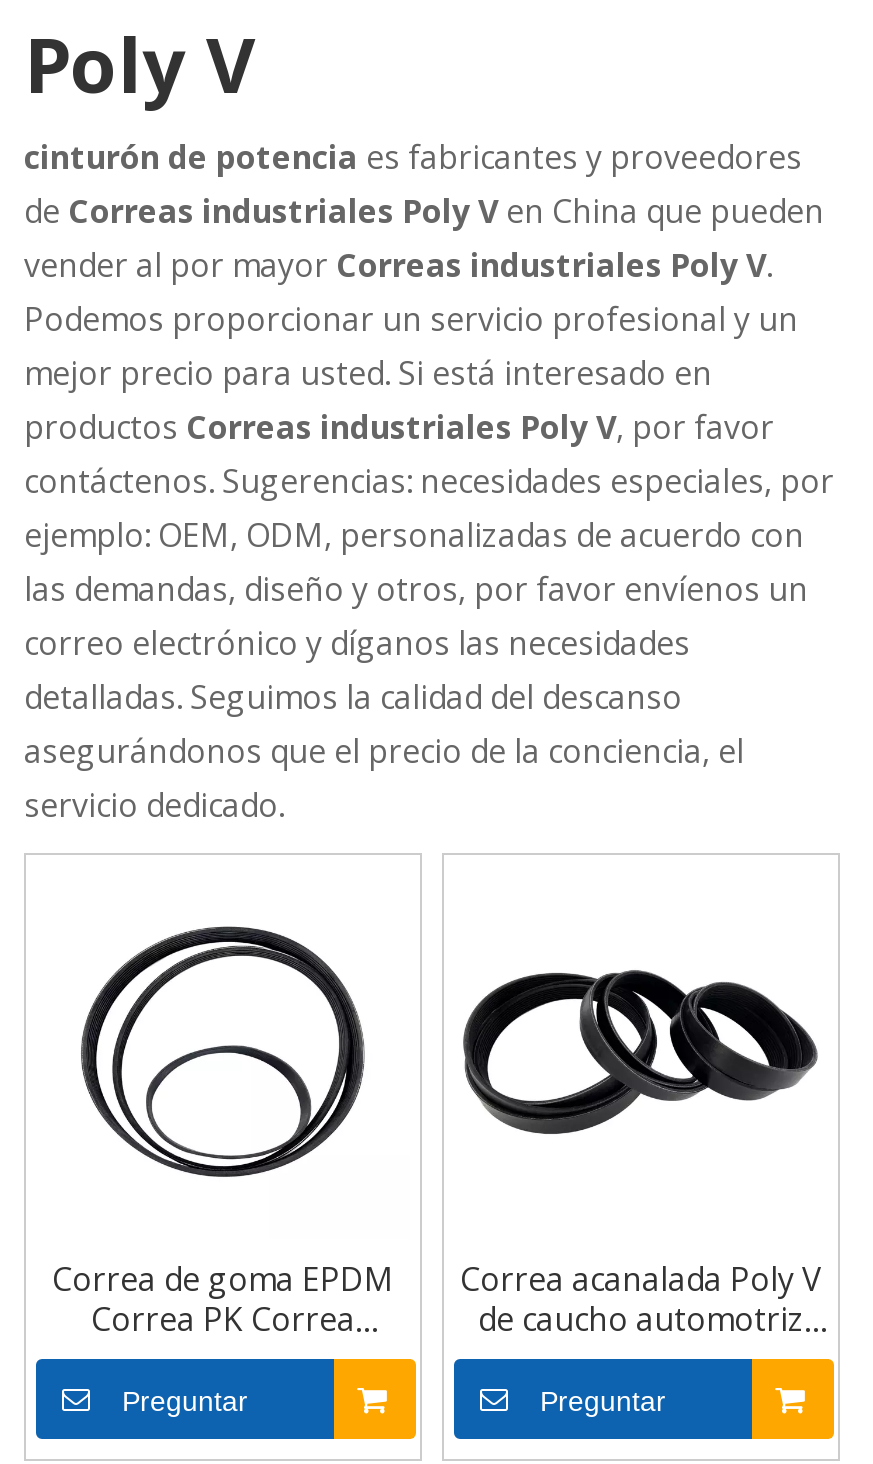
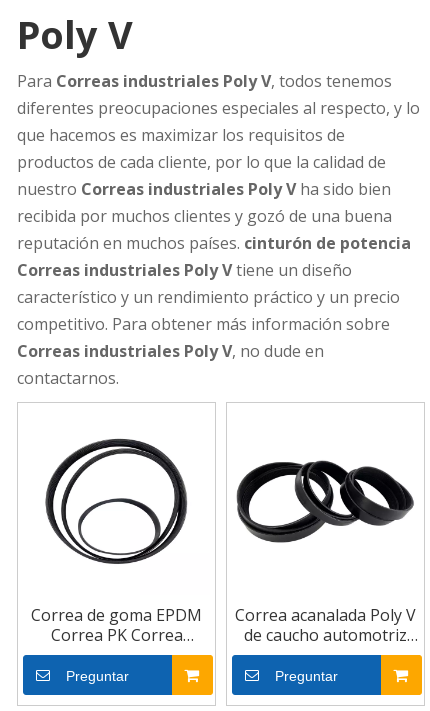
- cinturón de potencia es fabricantes y proveedores
- de Correas industriales Poly V en China que pueden
- vender al por mayor Correas industriales Poly V.
- Podemos proporcionar un servicio profesional y un
- mejor precio para usted. Si está interesado en
- productos Correas industriales Poly V, por favor
- contáctenos. Sugerencias: necesidades especiales, por
- ejemplo: OEM, ODM, personalizadas de acuerdo con
- las demandas, diseño y otros, por favor envíenos un
- correo electrónico y díganos las necesidades
- detalladas. Seguimos la calidad del descanso
- asegurándonos que el precio de la conciencia, el
- servicio dedicado.
+ Para Correas industriales Poly V, todos tenemos
+ diferentes preocupaciones especiales al respecto, y lo
+ que hacemos es maximizar los requisitos de
+ productos de cada cliente, por lo que la calidad de
+ nuestro Correas industriales Poly V ha sido bien
+ recibida por muchos clientes y gozó de una buena
+ reputación en muchos países. cinturón de potencia
+ Correas industriales Poly V tiene un diseño
+ característico y un rendimiento práctico y un precio
+ competitivo. Para obtener más información sobre
+ Correas industriales Poly V, no dude en
+ contactarnos.
